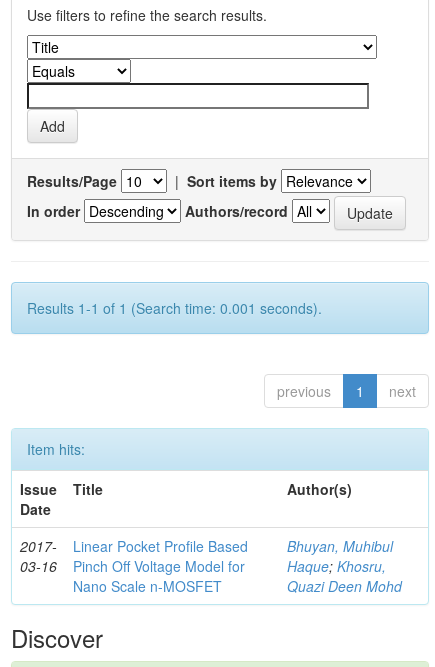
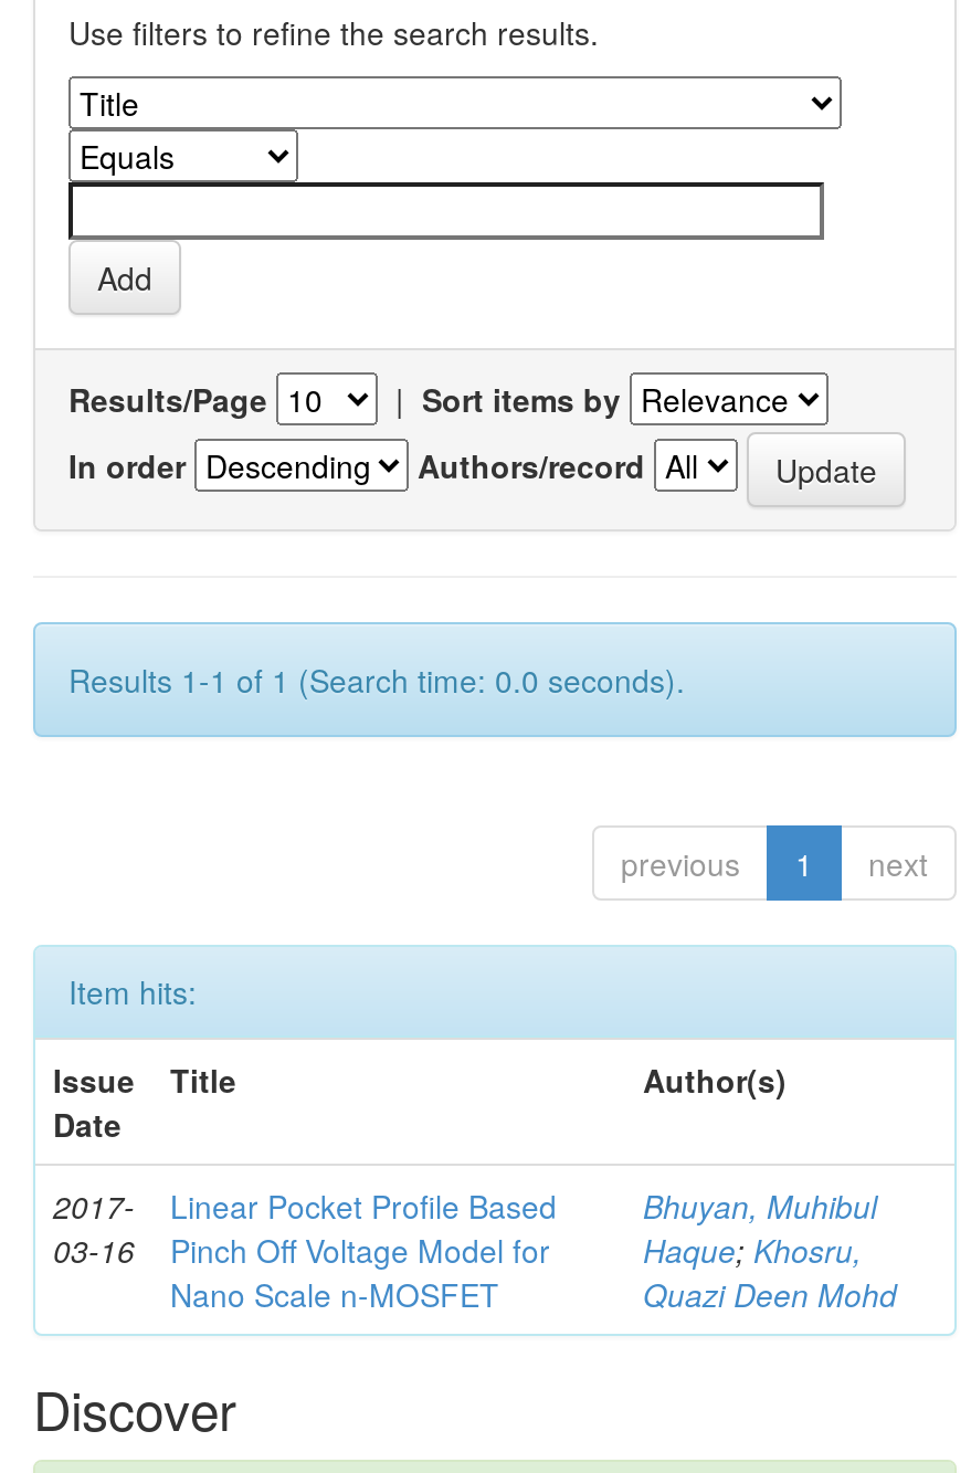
- Results 1-1 of 1 (Search time: 0.001 seconds).
+ Results 1-1 of 1 (Search time: 0.0 seconds).
